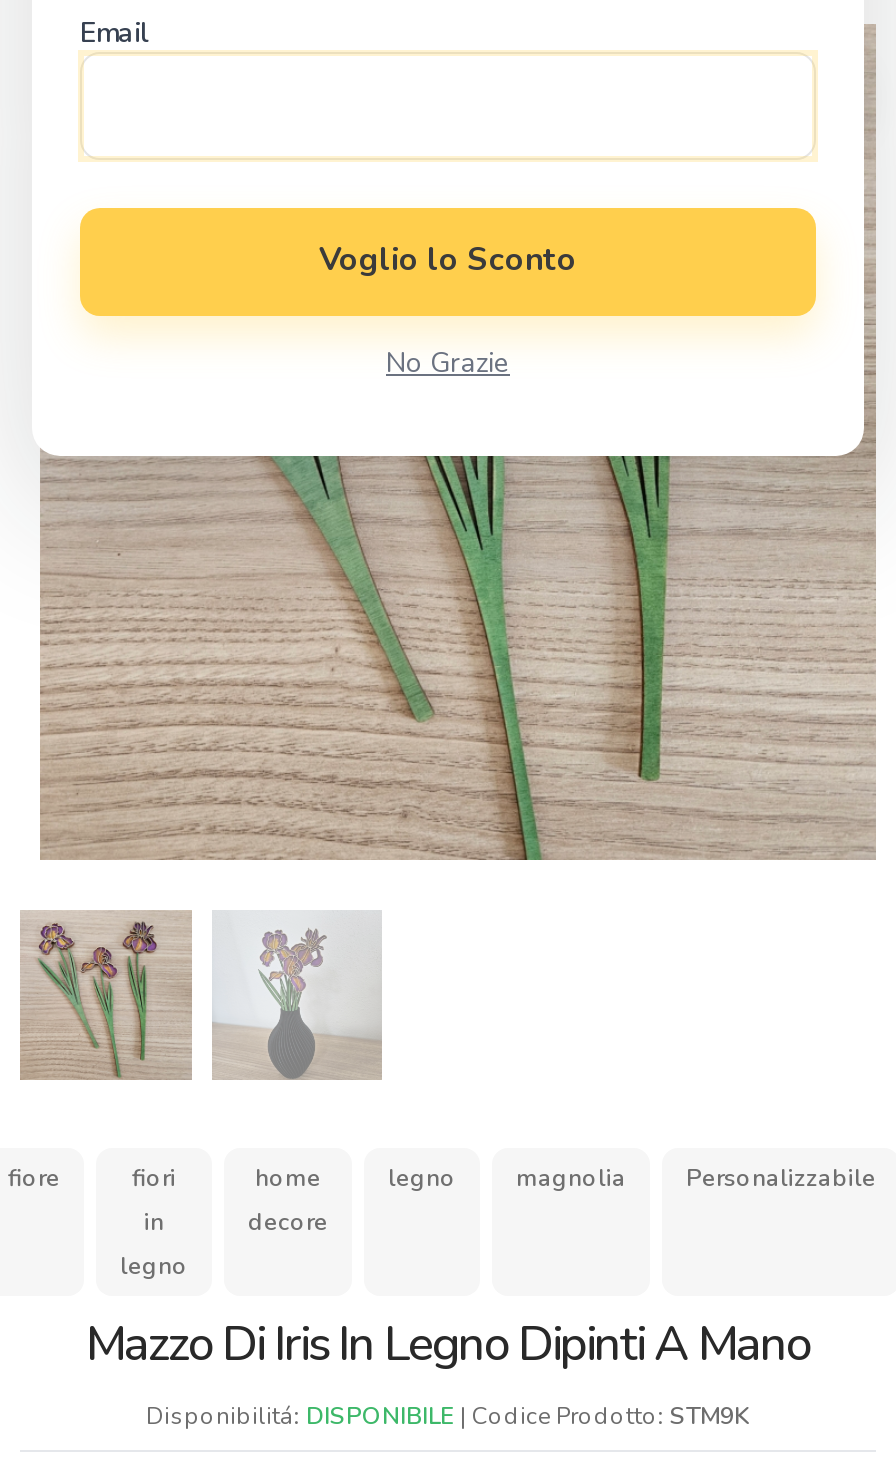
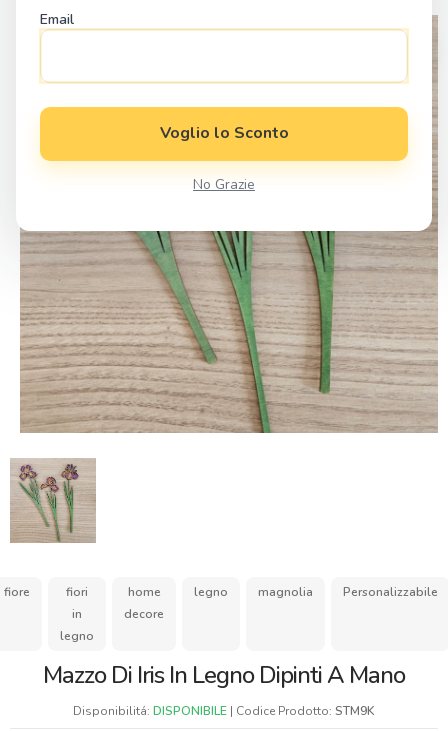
- [image]
